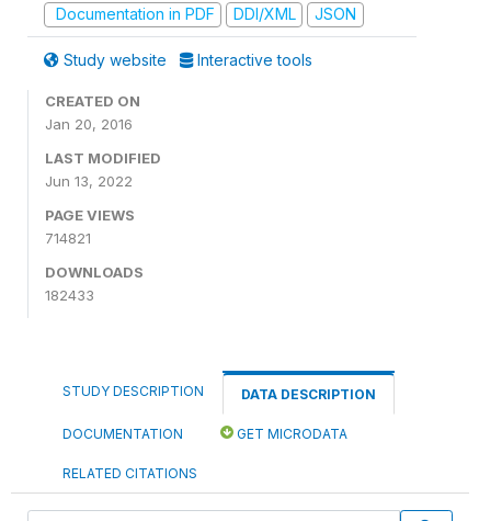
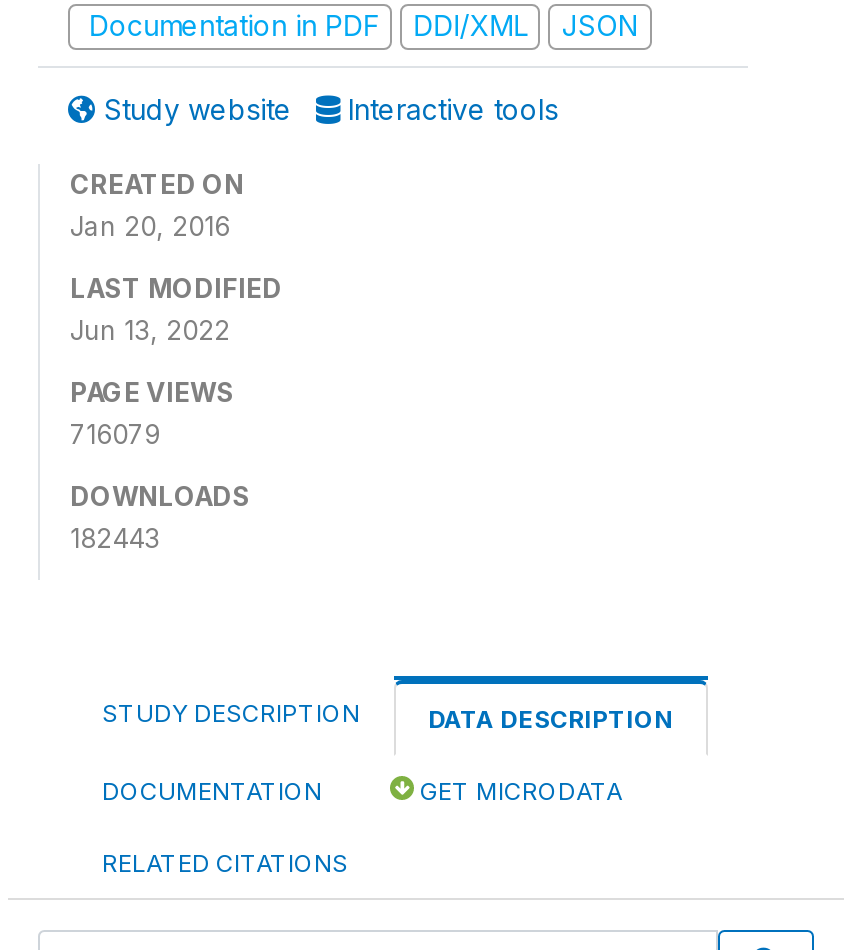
- 714821
+ 716079

- 182433
+ 182443
